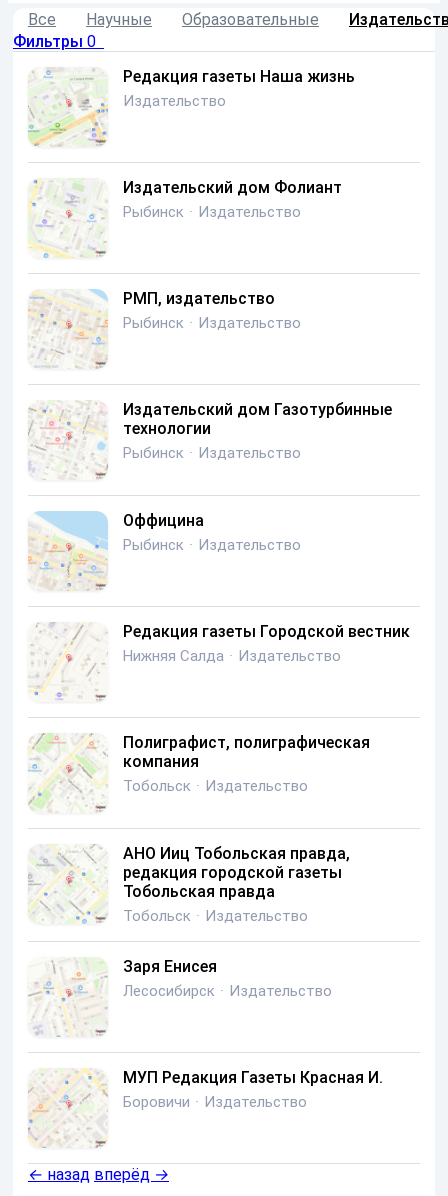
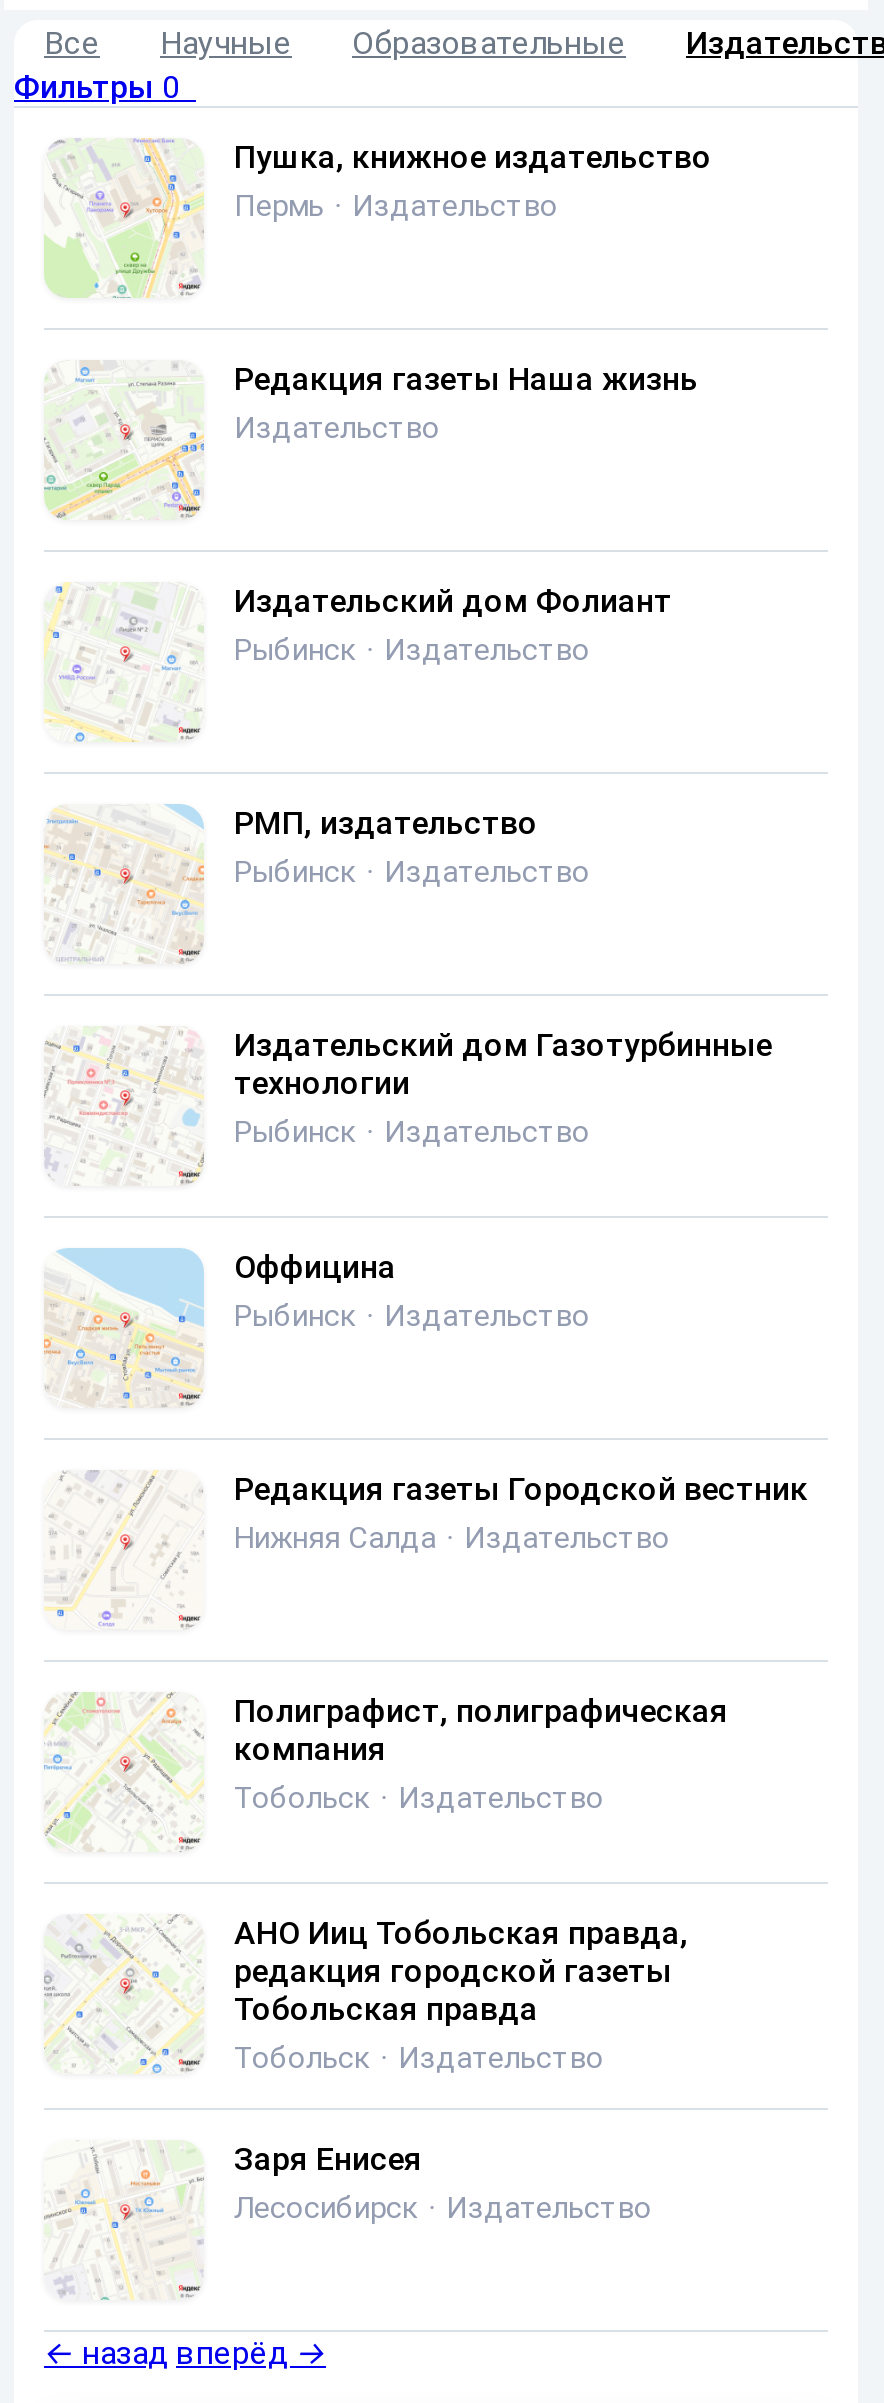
+ [image]
+ Пушка, книжное издательство
+ Пермь · Издательство

moved down: [image] | Редакция газеты Наша жизнь | Издательство | ... | Заря Енисея | Лесосибирск · Издательство

- [image]
- МУП Редакция Газеты Красная И.
- Боровичи · Издательство
